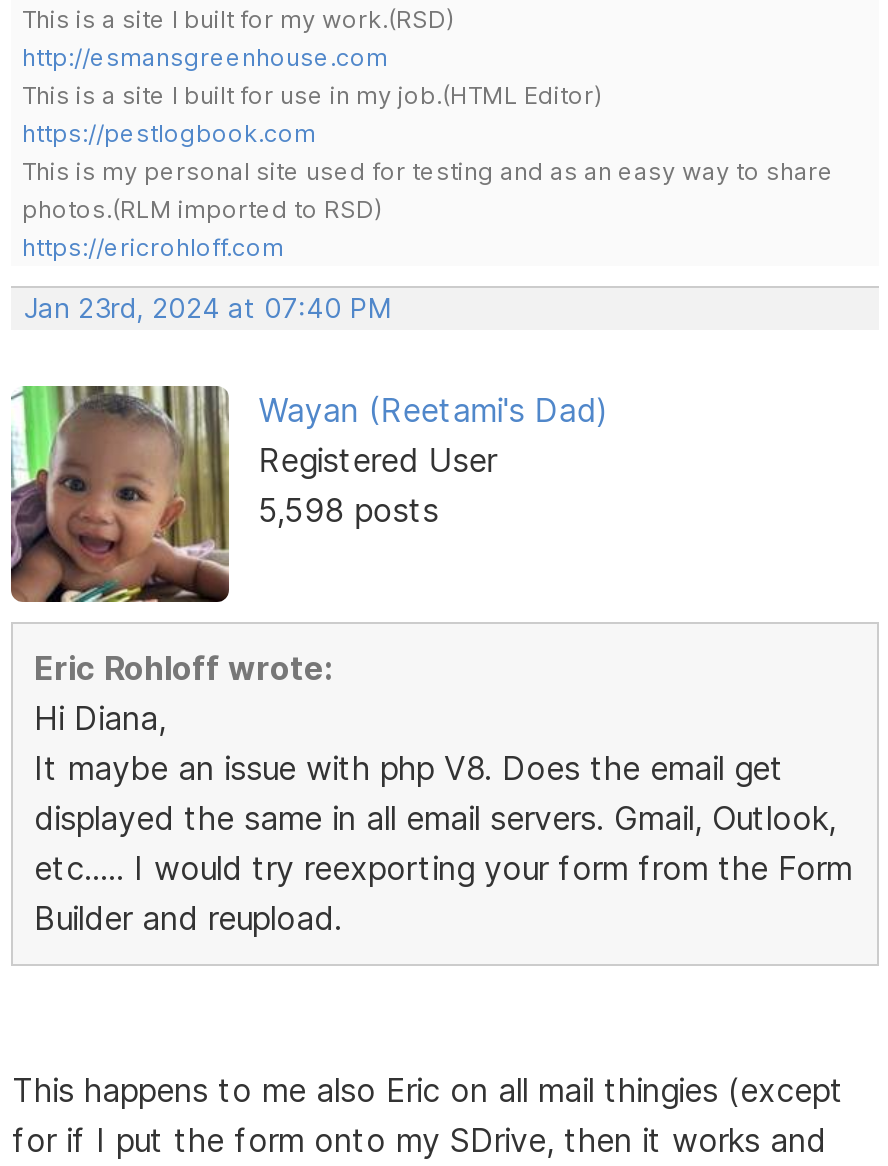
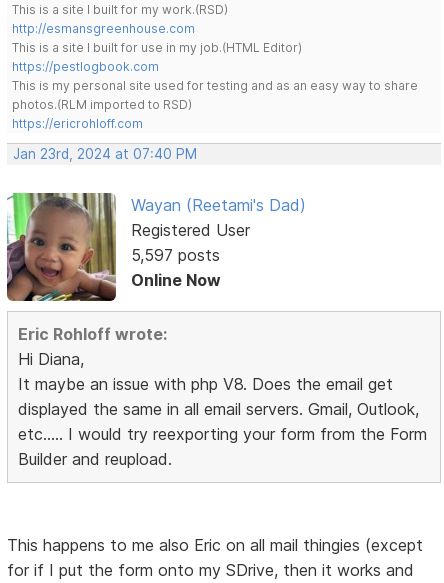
- 5,598 posts
+ 5,597 posts
+ Online Now
